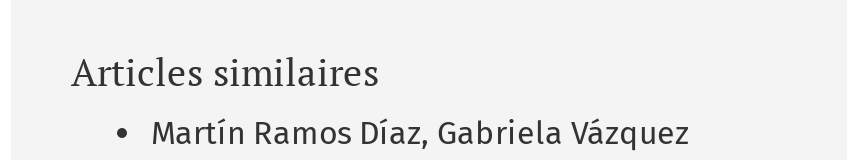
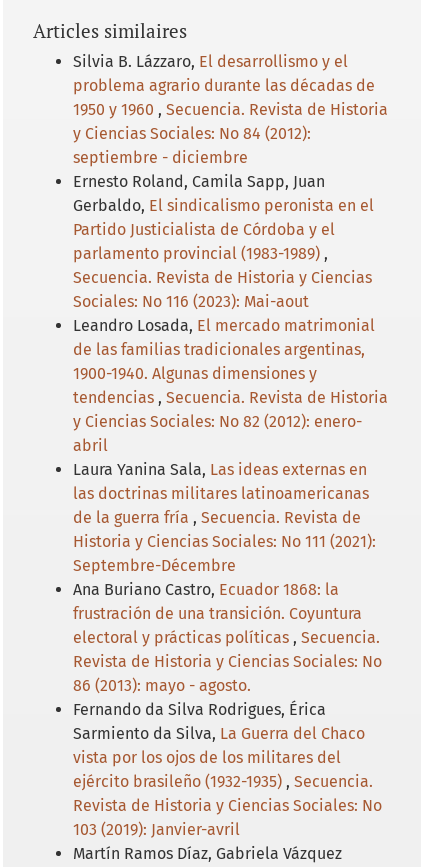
+ Silvia B. Lázzaro, El desarrollismo y el
+ problema agrario durante las décadas de
+ 1950 y 1960, Secuencia. Revista de Historia
+ y Ciencias Sociales: No 84 (2012):
+ septiembre - diciembre
+ Ernesto Roland, Camila Sapp, Juan
+ Gerbaldo, El sindicalismo peronista en el
+ Partido Justicialista de Córdoba y el
+ parlamento provincial (1983-1989),
+ Secuencia. Revista de Historia y Ciencias
+ Sociales: No 116 (2023): Mai-aout
+ Leandro Losada, El mercado matrimonial
+ de las familias tradicionales argentinas,
+ 1900-1940. Algunas dimensiones y
+ tendencias, Secuencia. Revista de Historia
+ y Ciencias Sociales: No 82 (2012): enero-
+ abril
+ Laura Yanina Sala, Las ideas externas en
+ las doctrinas militares latinoamericanas
+ de la guerra fría, Secuencia. Revista de
+ Historia y Ciencias Sociales: No 111 (2021):
+ Septembre-Décembre
+ Ana Buriano Castro, Ecuador 1868: la
+ frustración de una transición. Coyuntura
+ electoral y prácticas políticas, Secuencia.
+ Revista de Historia y Ciencias Sociales: No
+ 86 (2013): mayo - agosto.
+ Fernando da Silva Rodrigues, Érica
+ Sarmiento da Silva, La Guerra del Chaco
+ vista por los ojos de los militares del
+ ejército brasileño (1932-1935), Secuencia.
+ Revista de Historia y Ciencias Sociales: No
+ 103 (2019): Janvier-avril
